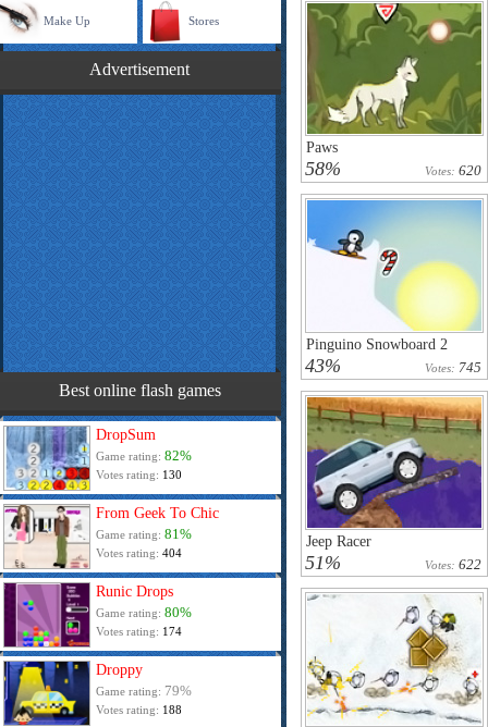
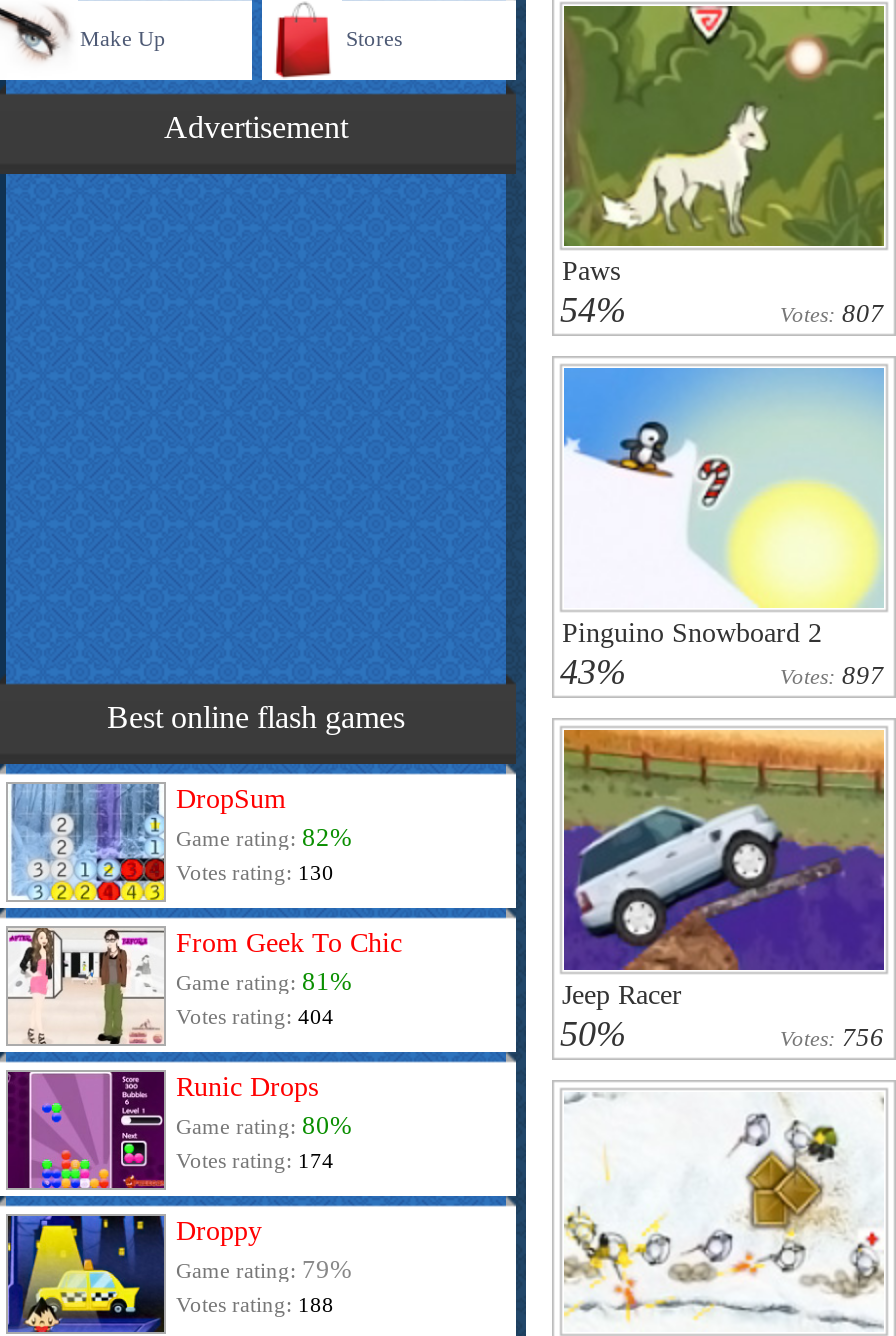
- 58%
+ 54%

- Votes: 620
+ Votes: 807

- Votes: 745
+ Votes: 897

- 51%
+ 50%

- Votes: 622
+ Votes: 756
